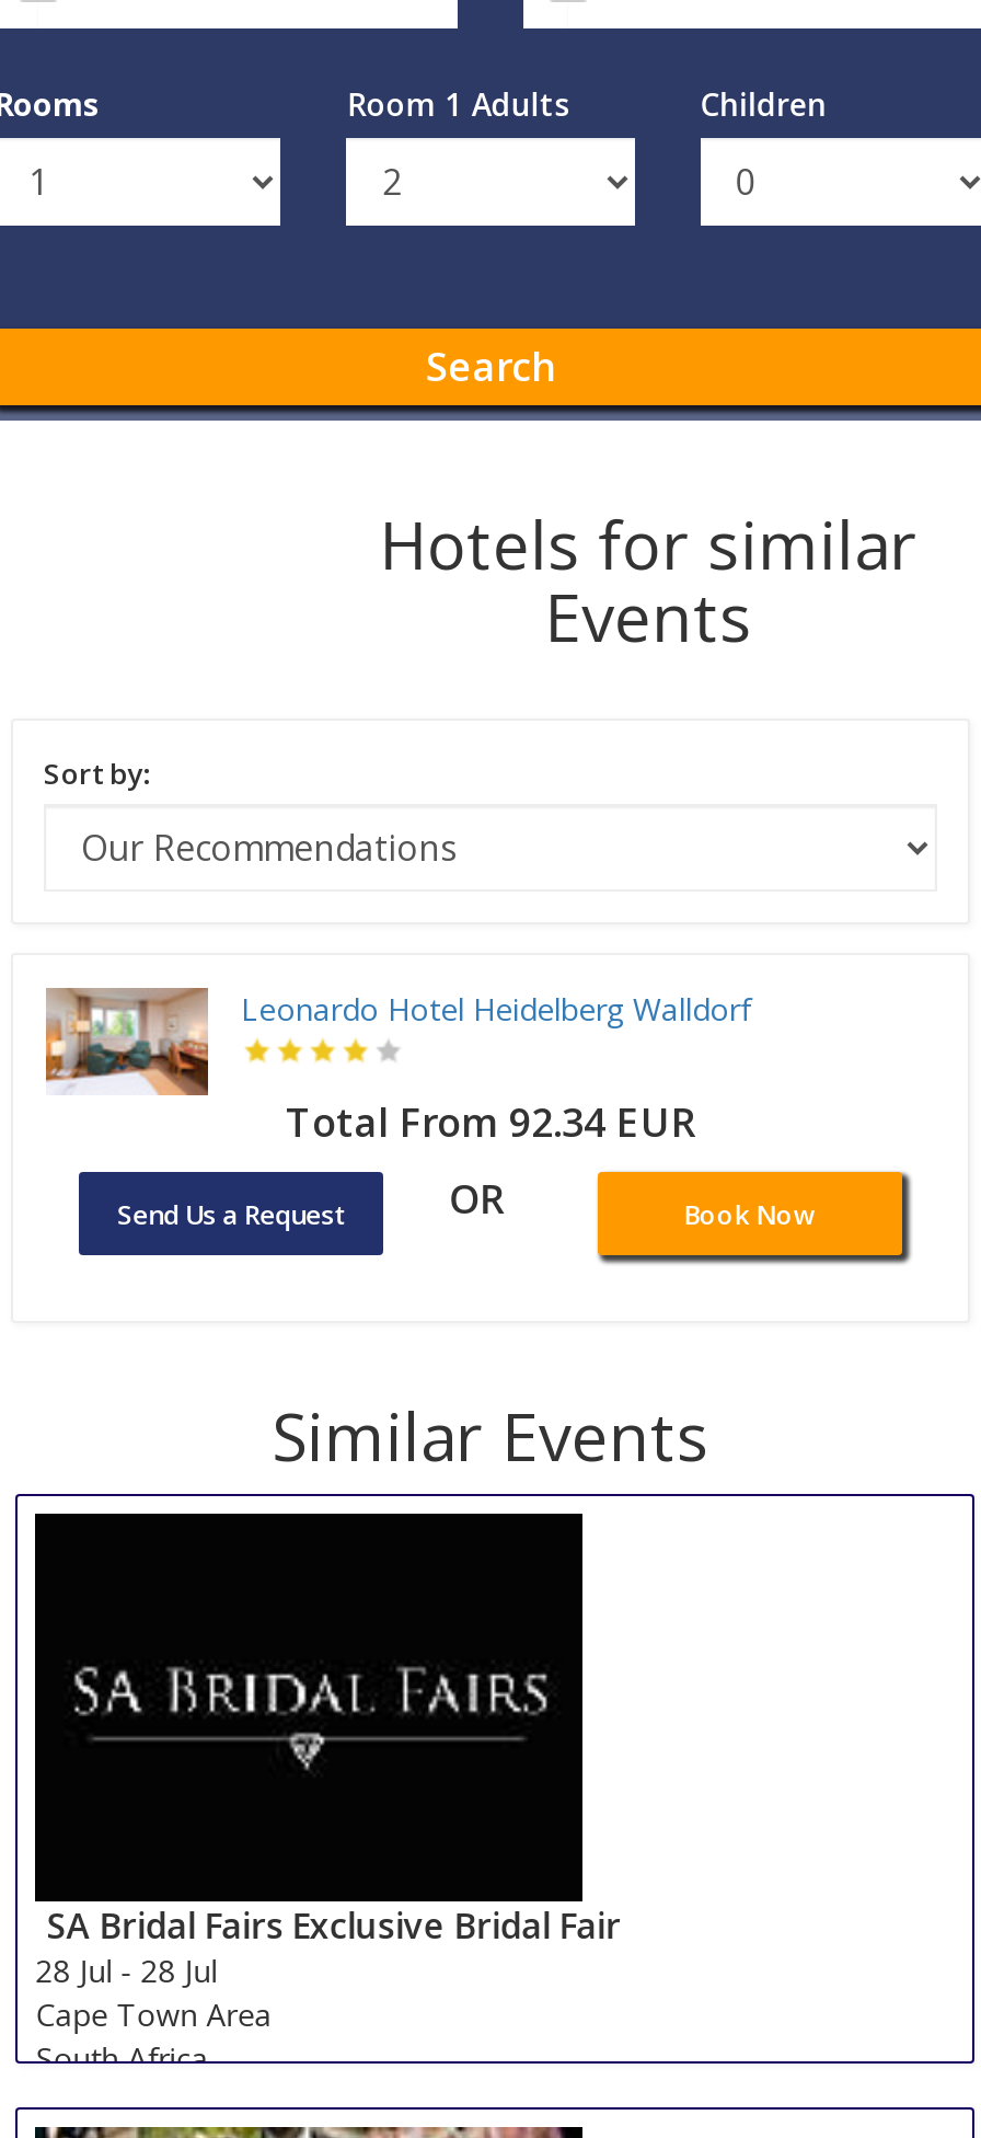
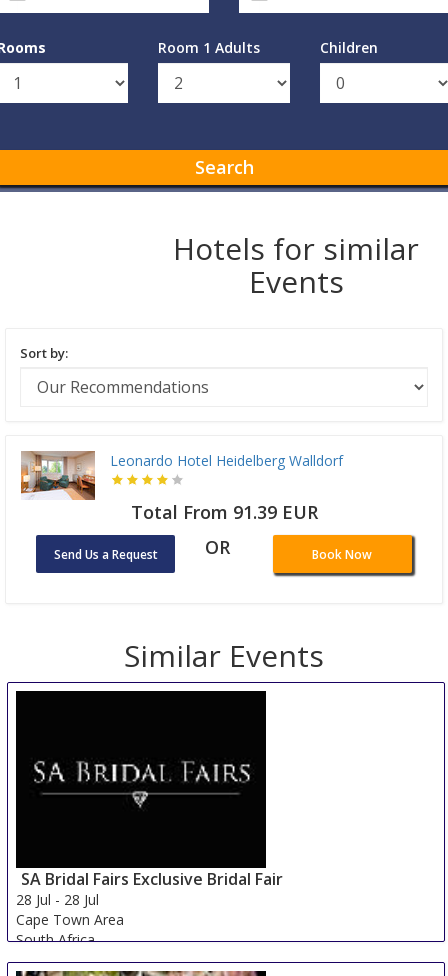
- Total From 92.34 EUR
+ Total From 91.39 EUR
